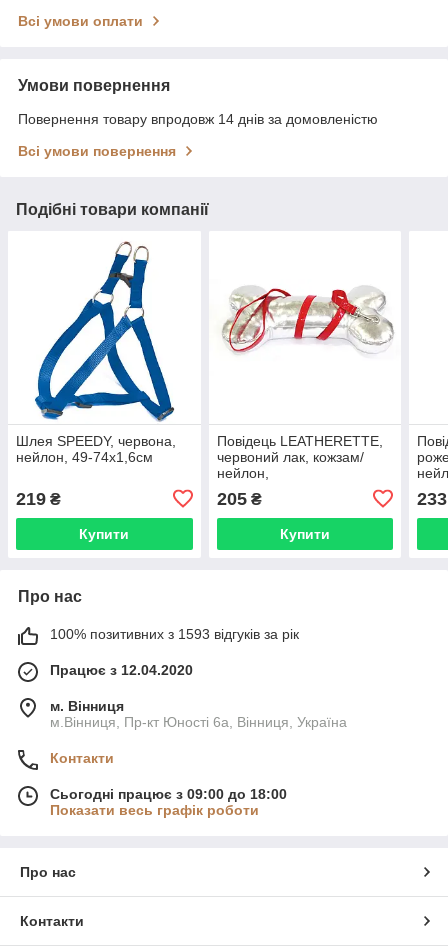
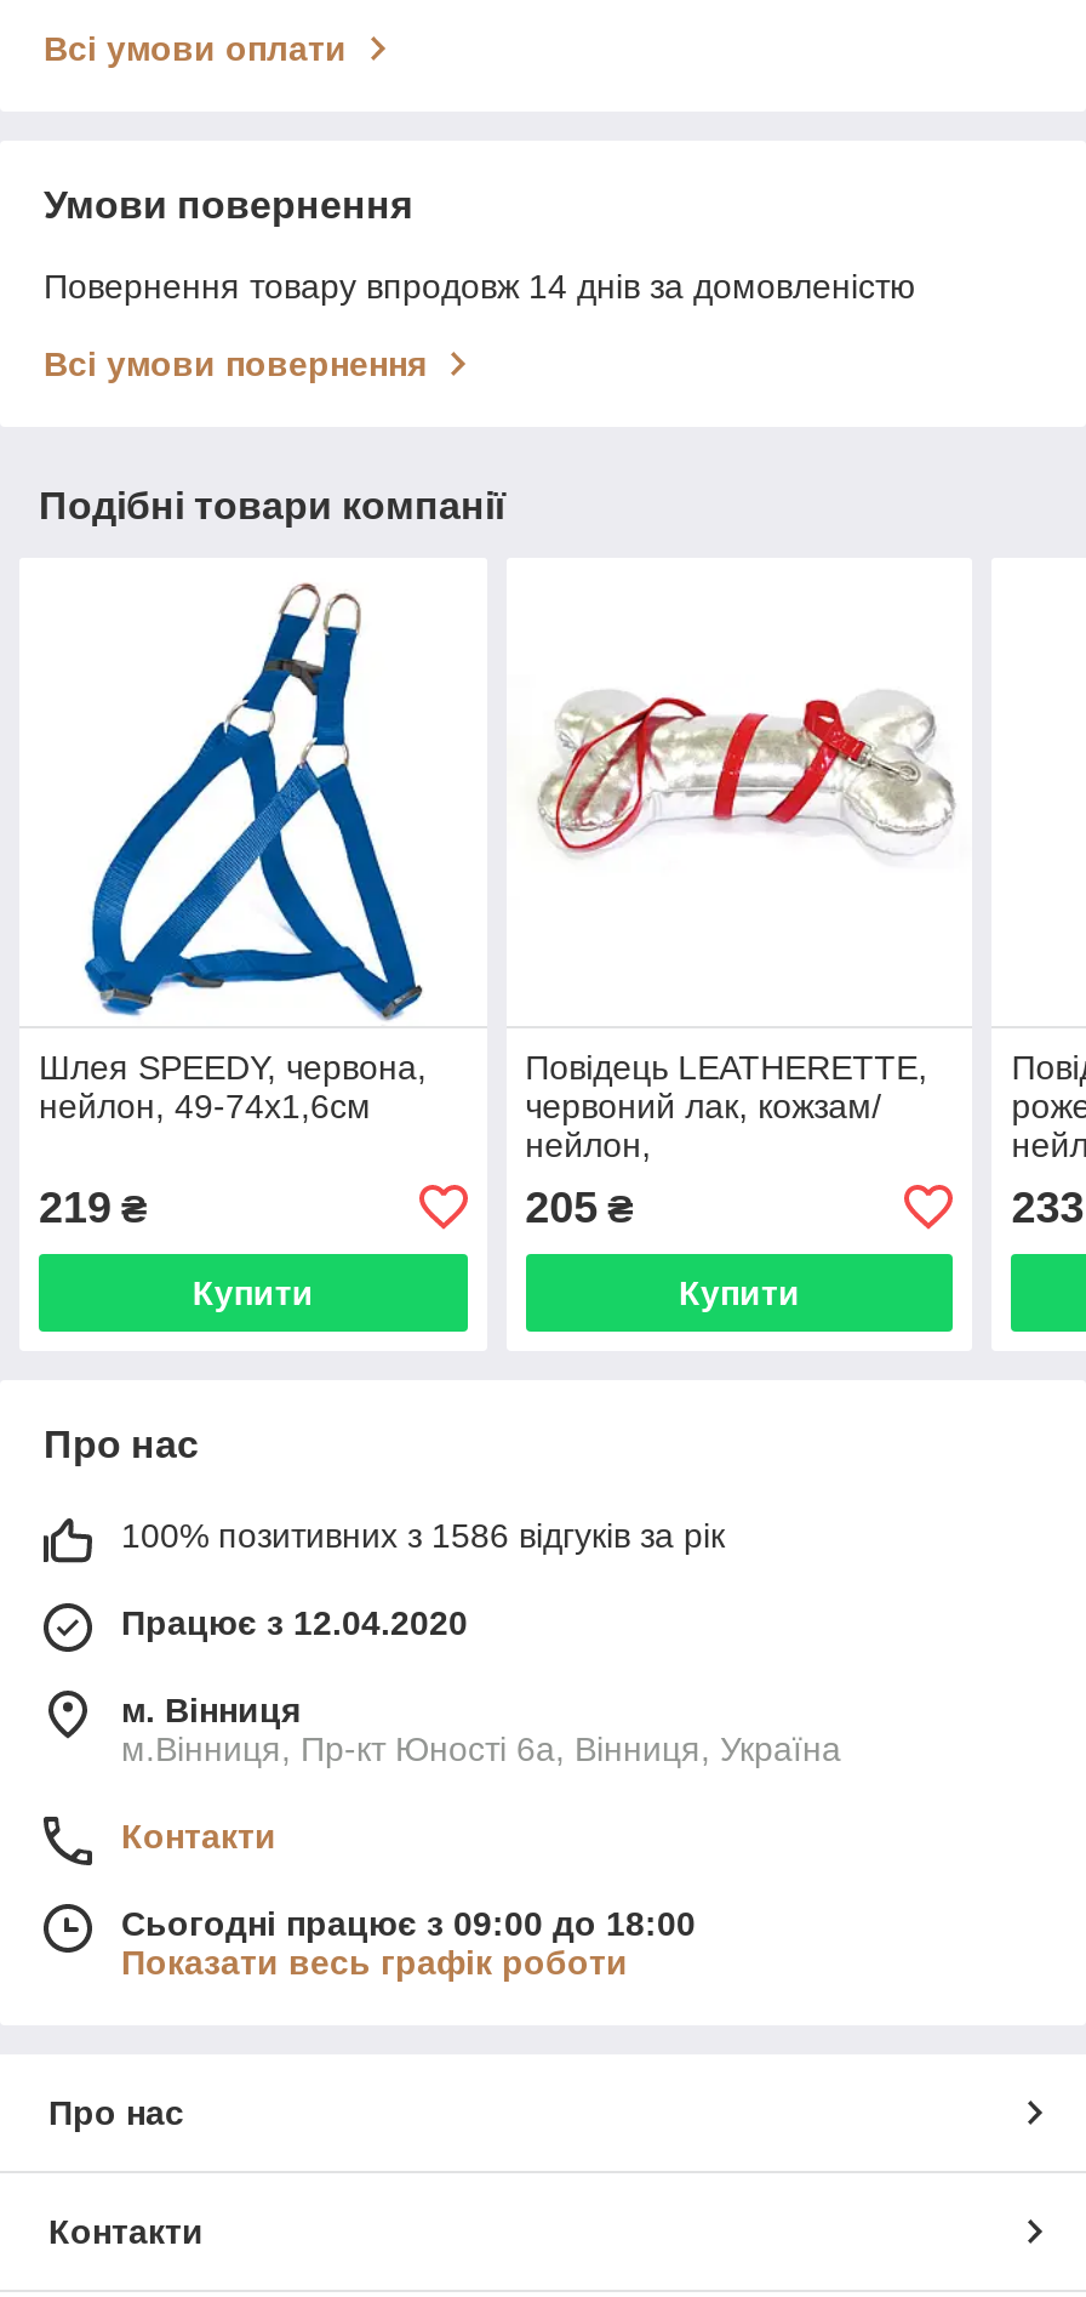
- 100% позитивних з 1593 відгуків за рік
+ 100% позитивних з 1586 відгуків за рік
